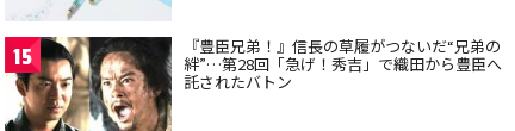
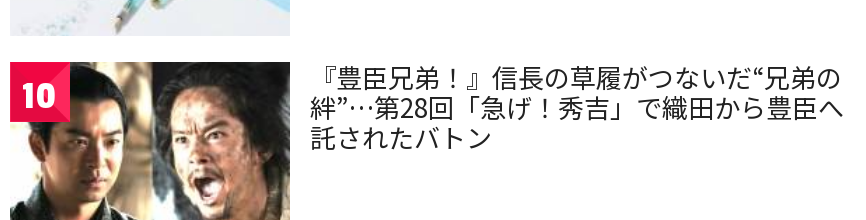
- 15
+ 10
